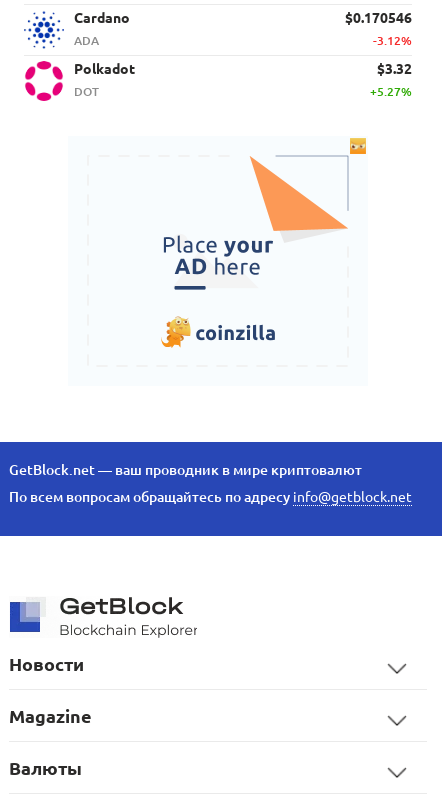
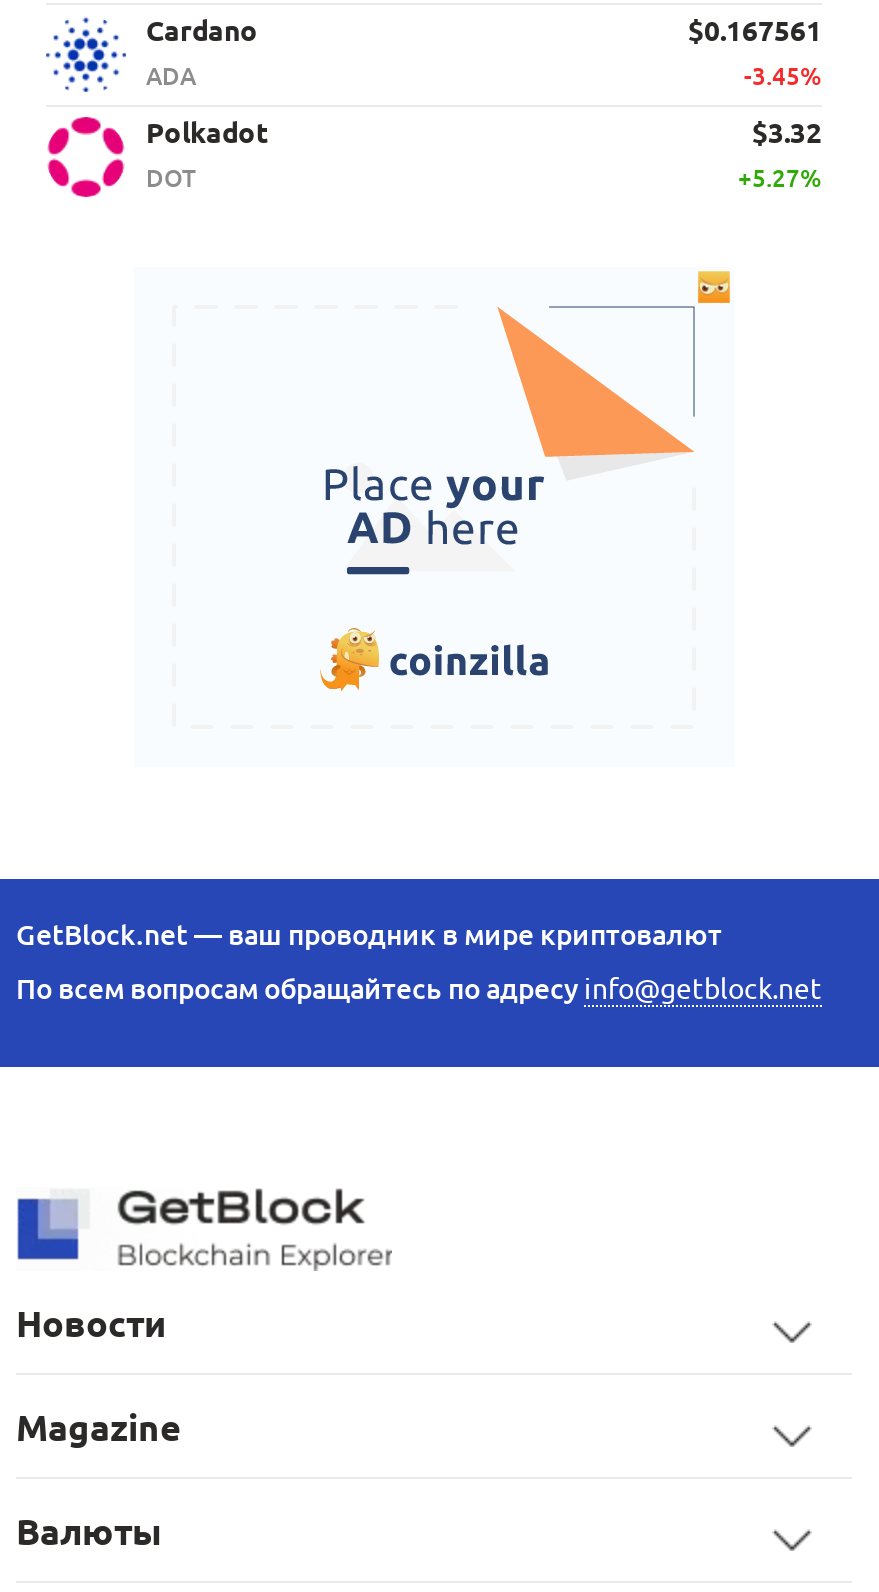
- $0.170546
+ $0.167561

- -3.12%
+ -3.45%
